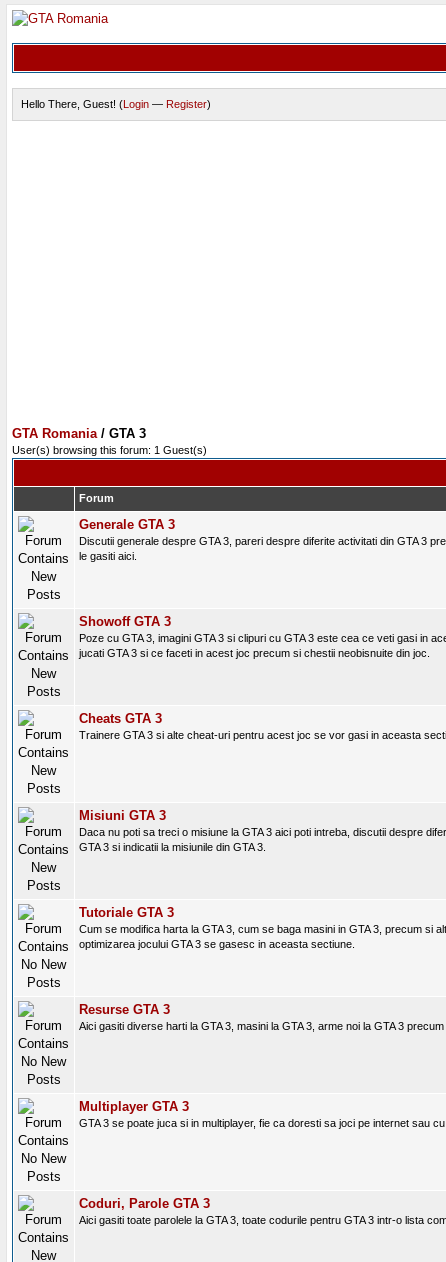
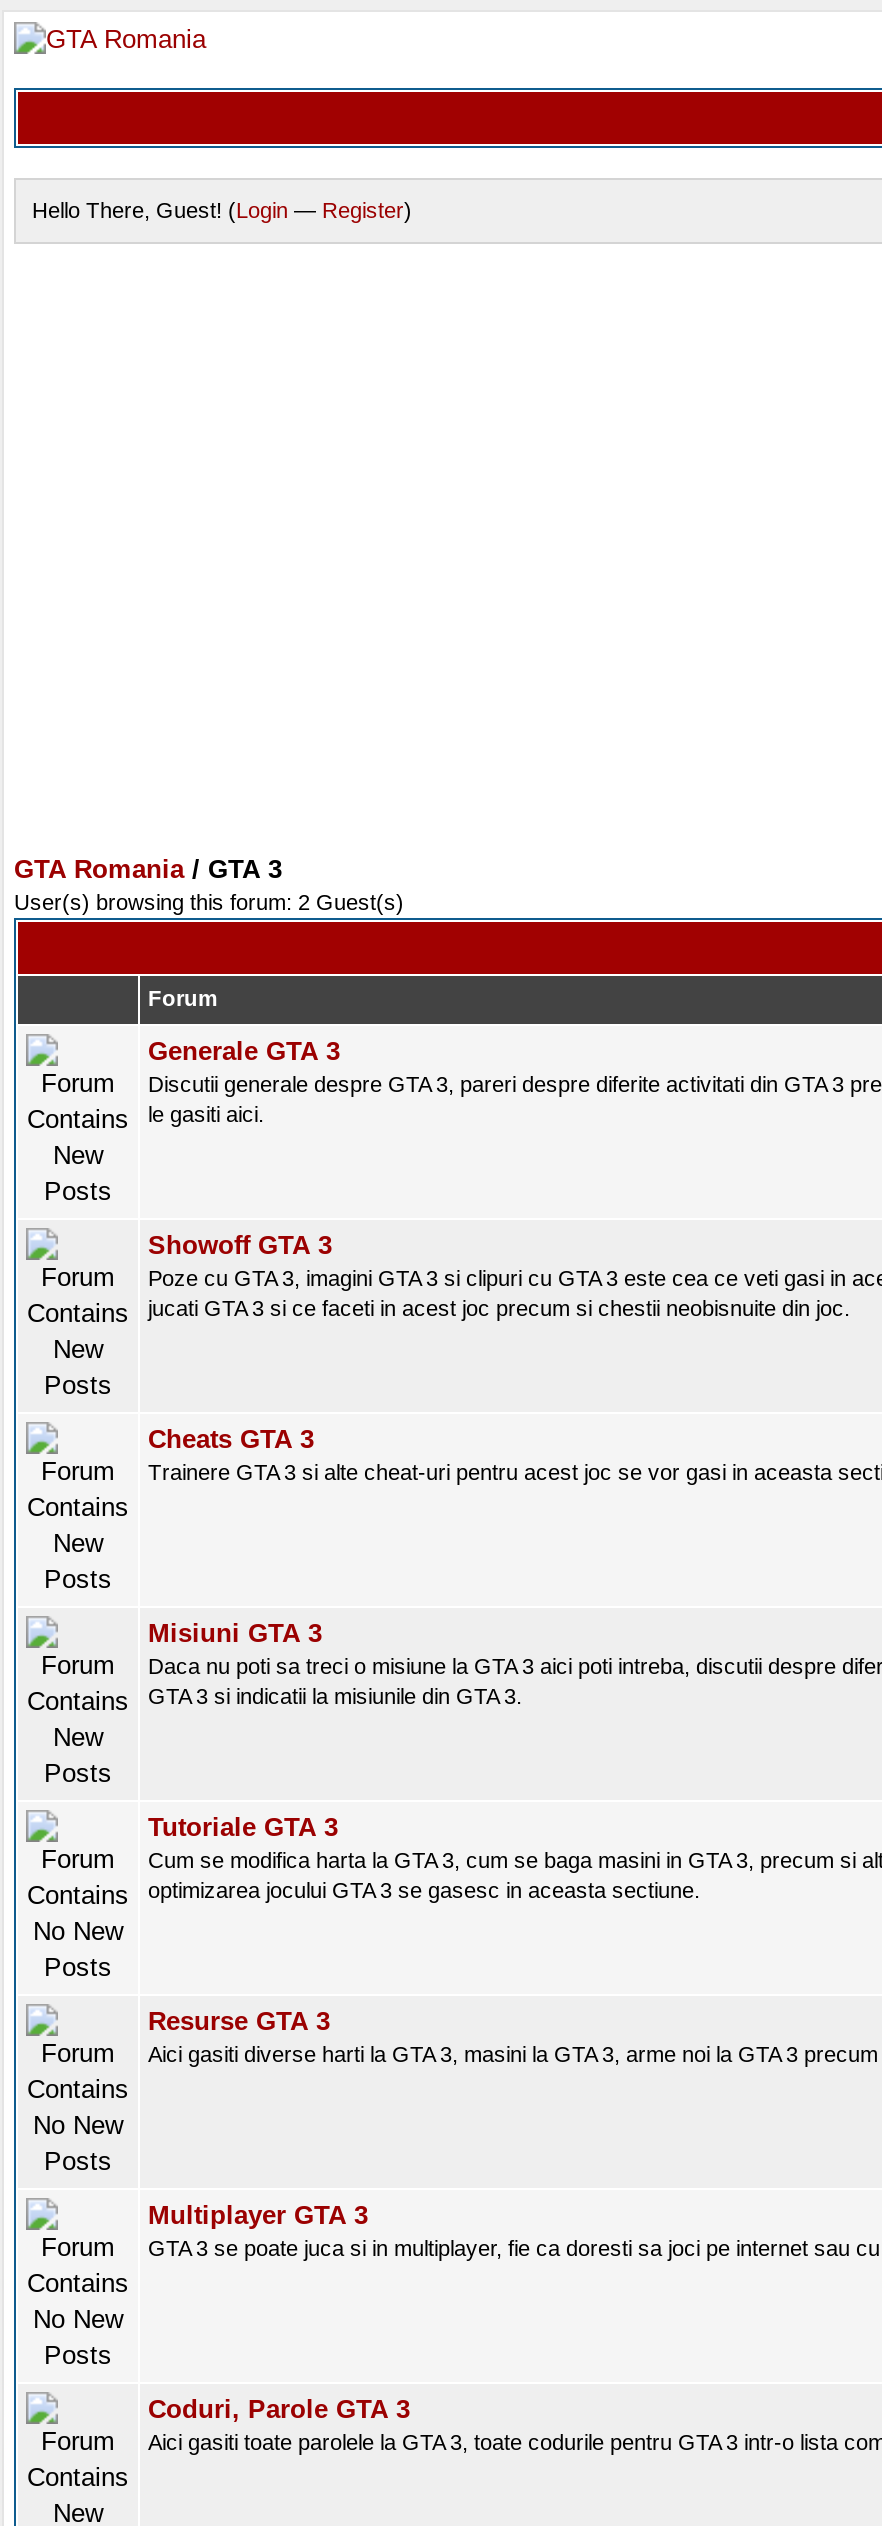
- User(s) browsing this forum: 1 Guest(s)
+ User(s) browsing this forum: 2 Guest(s)
